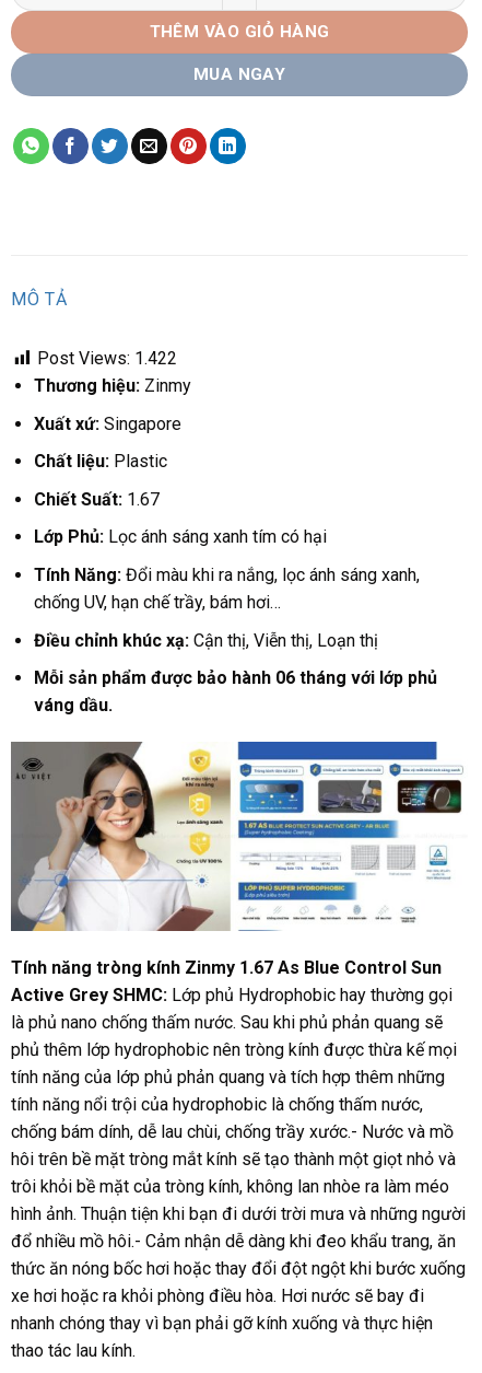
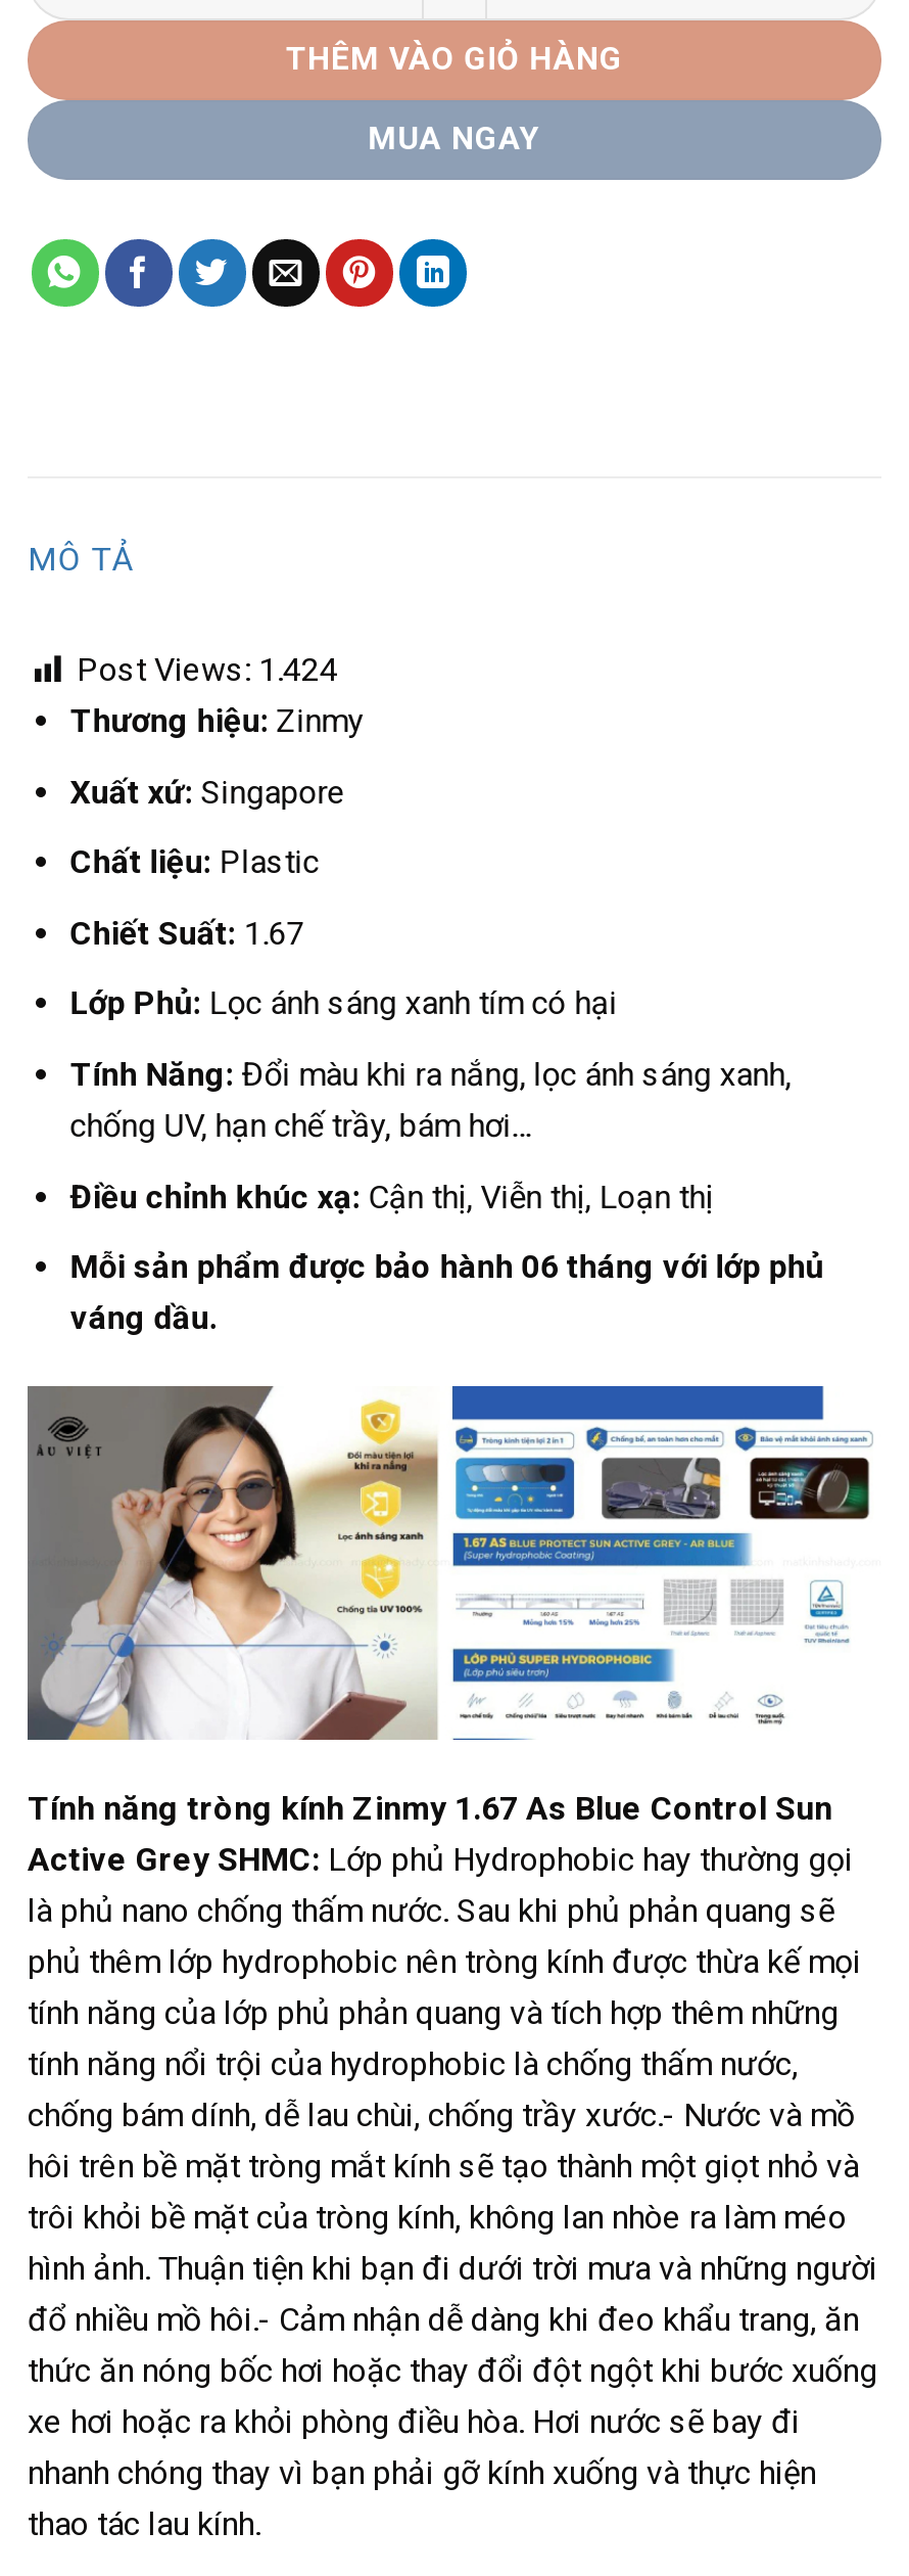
- Post Views: 1.422
+ Post Views: 1.424
